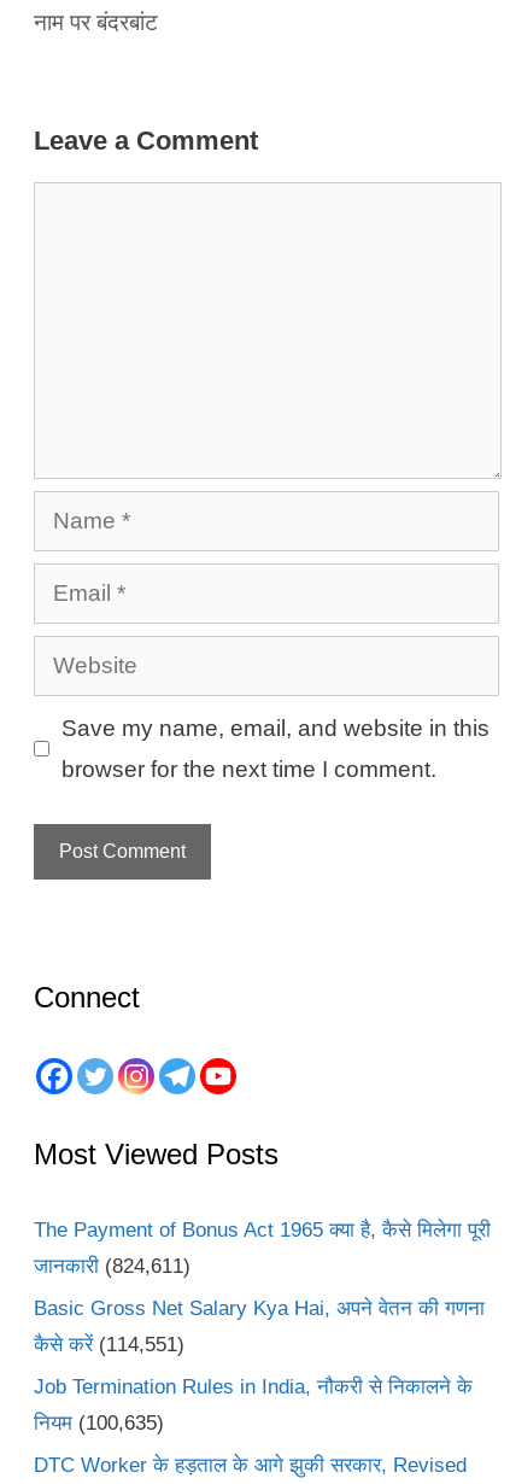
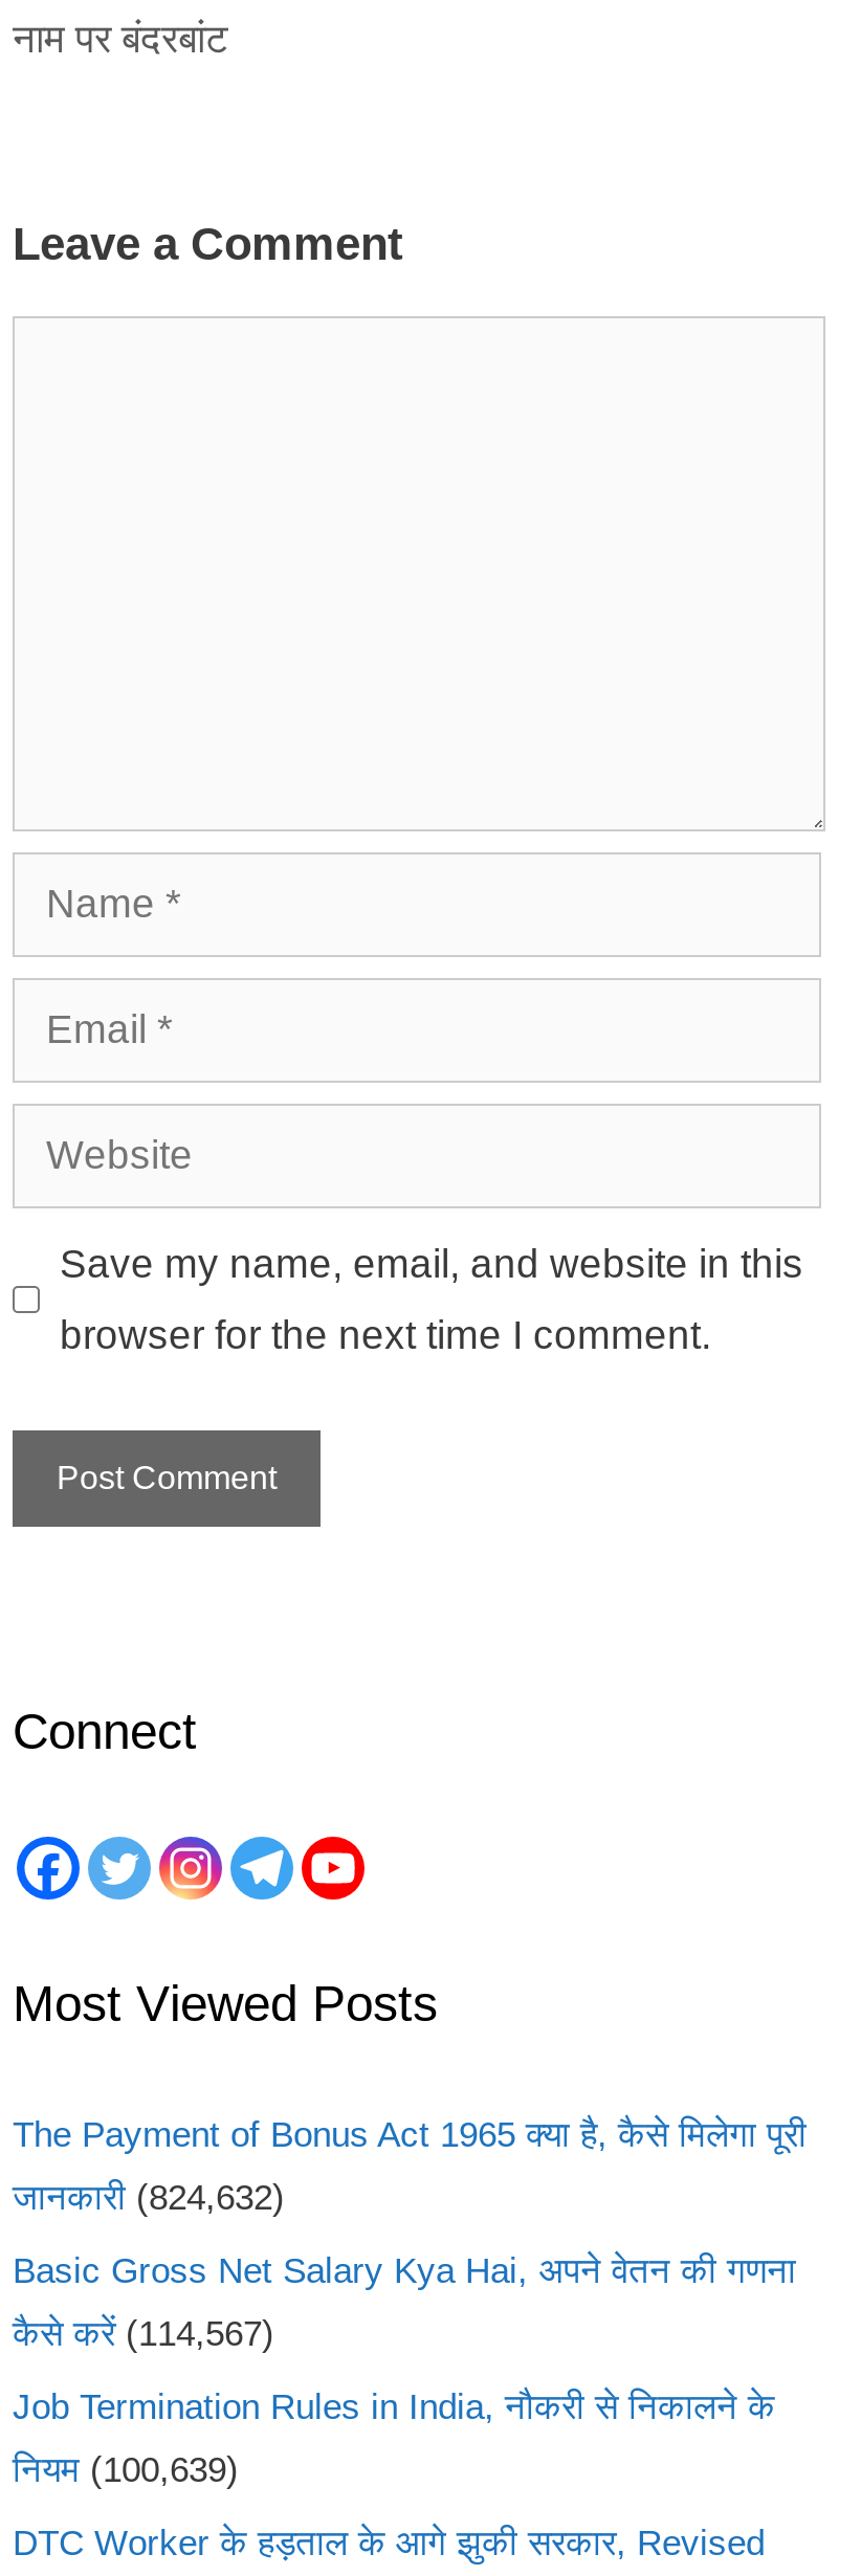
- जानकारी (824,611)
+ जानकारी (824,632)

- कैसे करें (114,551)
+ कैसे करें (114,567)

- नियम (100,635)
+ नियम (100,639)
